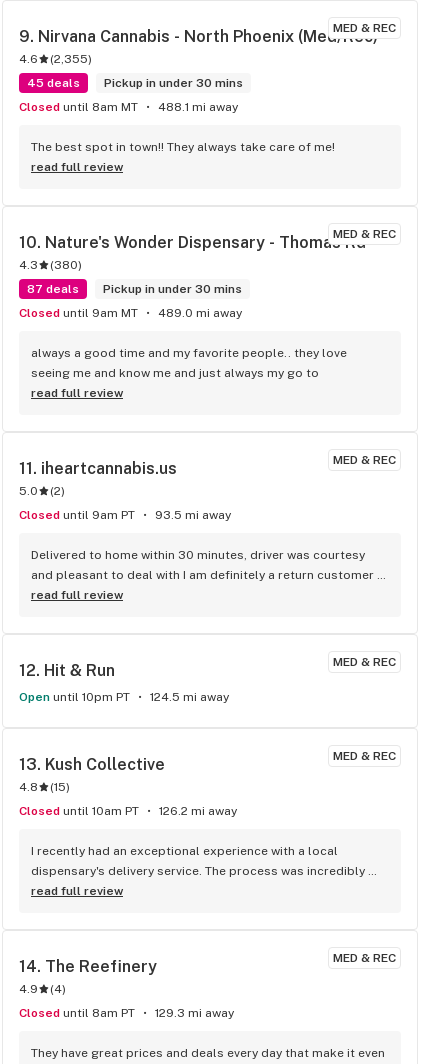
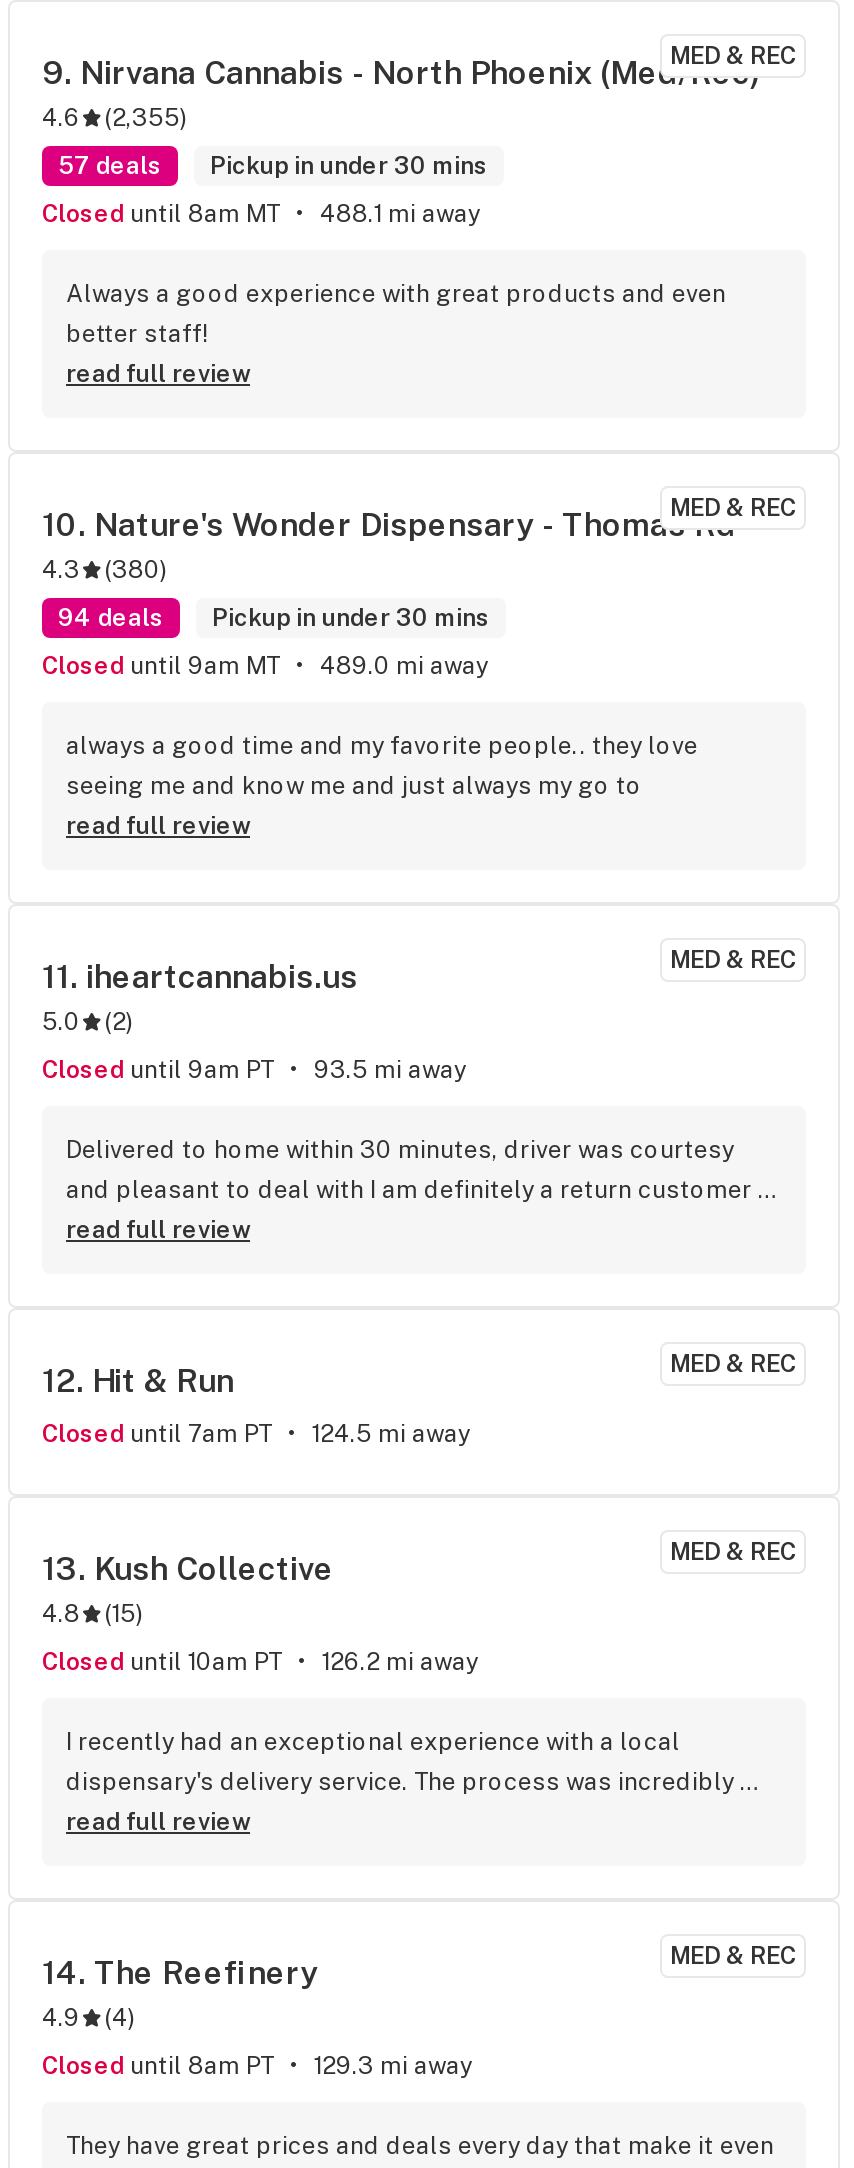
- 45 deals Pickup in under 30 mins
+ 57 deals Pickup in under 30 mins

- The best spot in town!! They always take care of me!
+ Always a good experience with great products and even
+ better staff!

- 87 deals Pickup in under 30 mins
+ 94 deals Pickup in under 30 mins

- Open until 10pm PT
+ Closed until 7am PT
